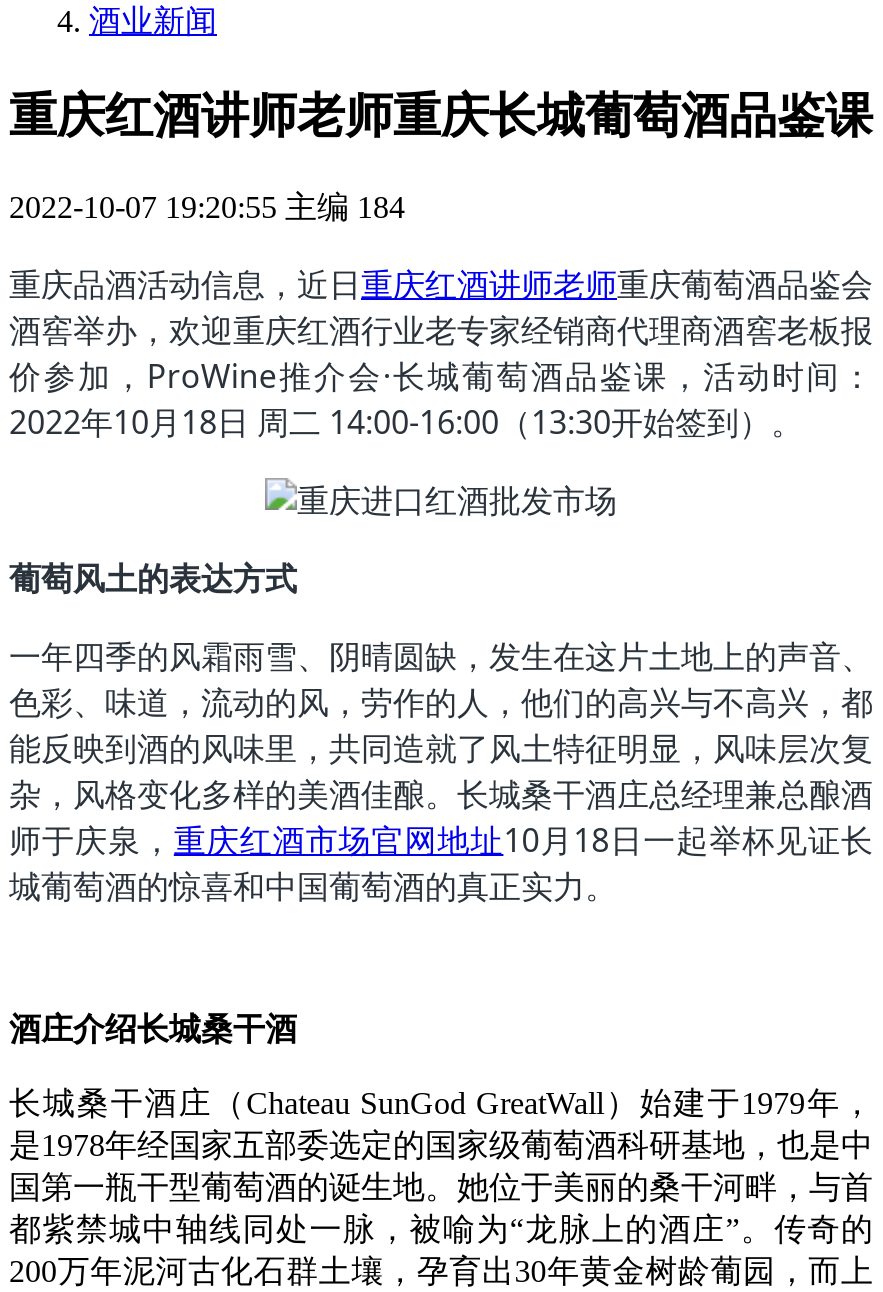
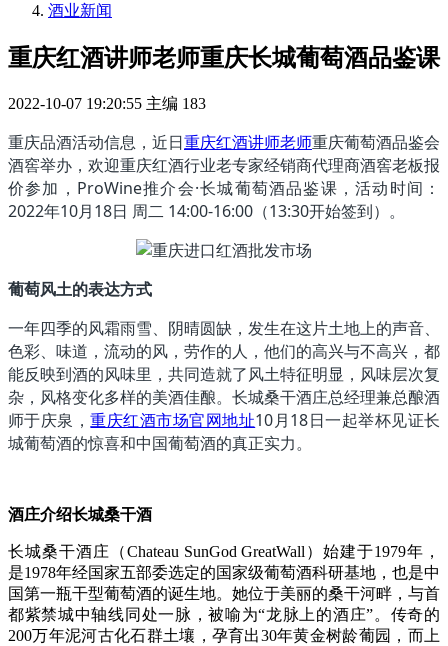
- 2022-10-07 19:20:55 主编 184
+ 2022-10-07 19:20:55 主编 183
